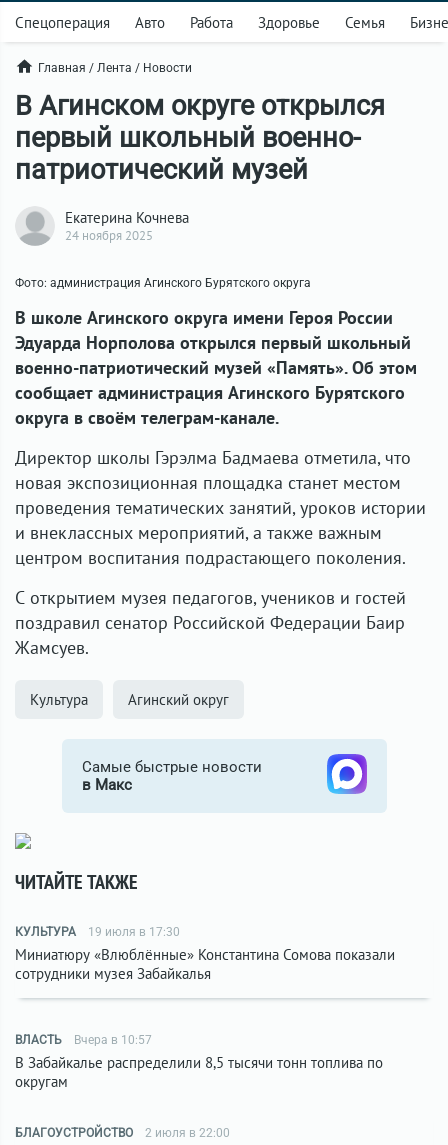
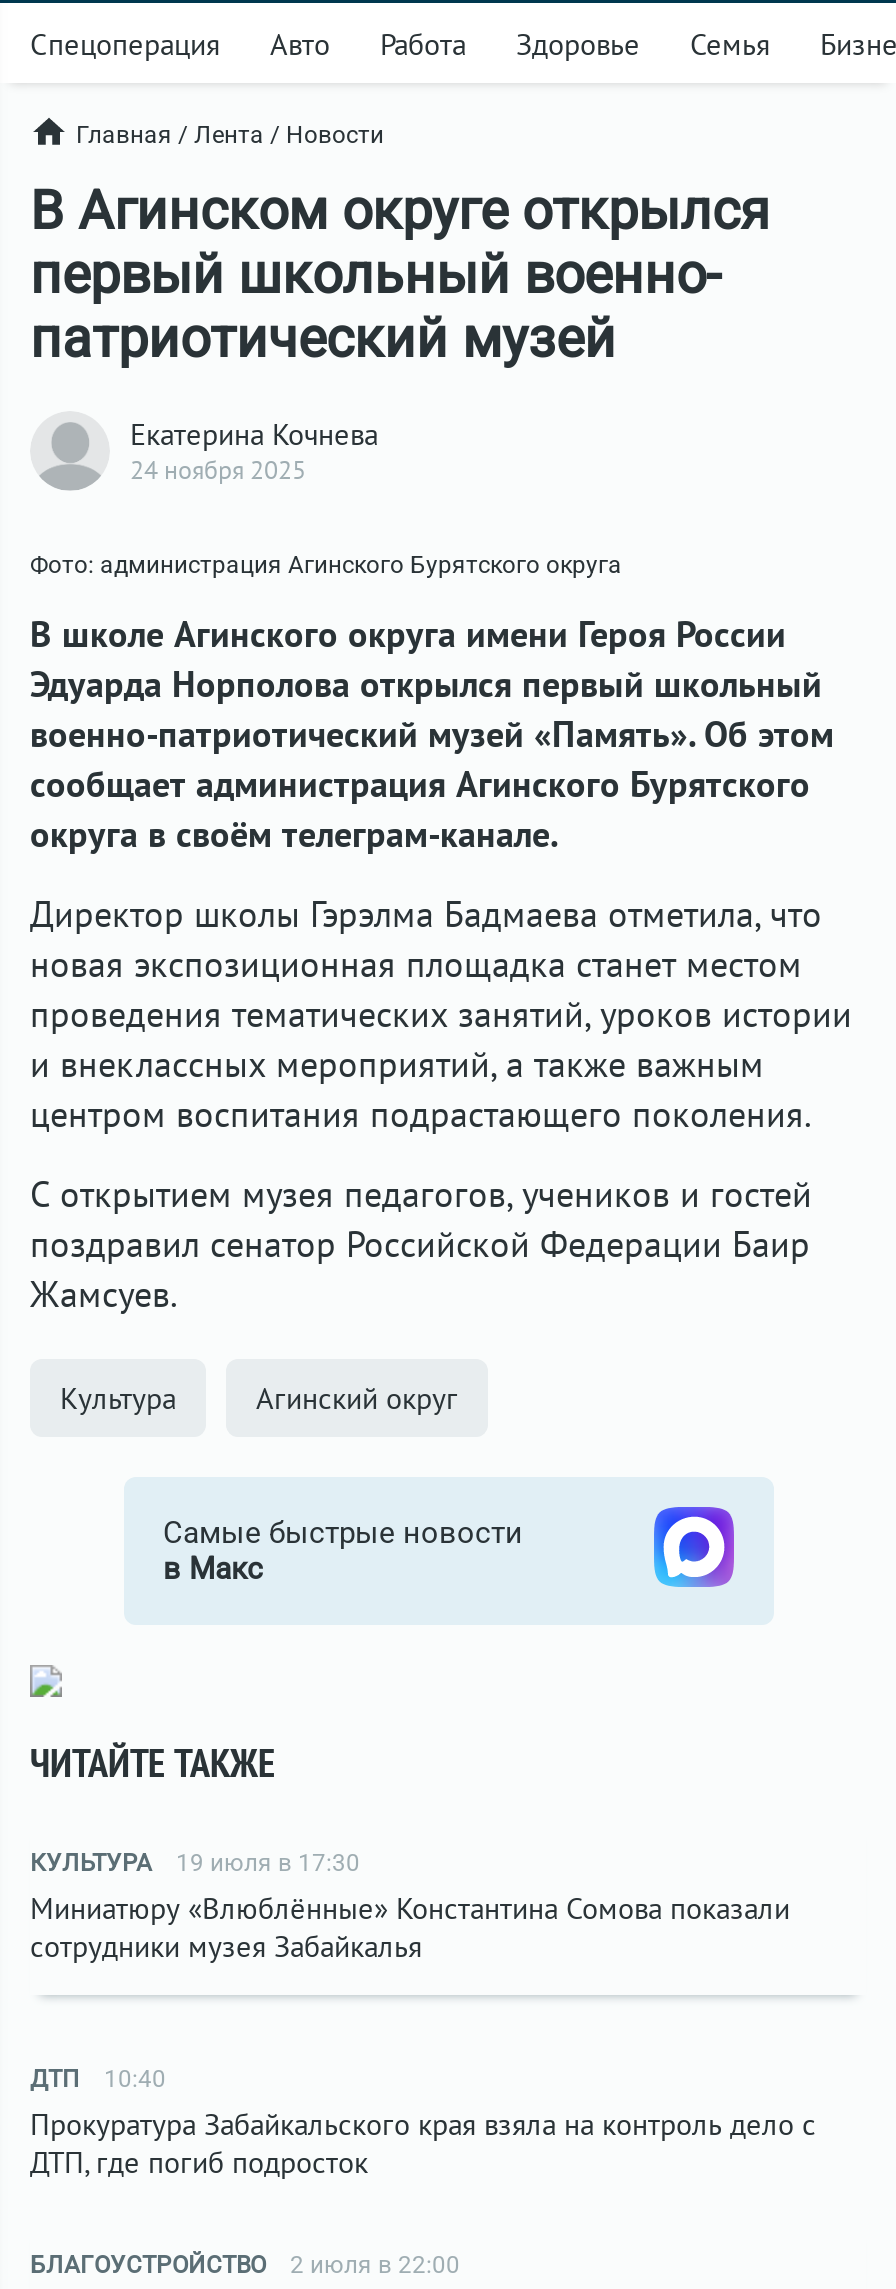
- ВЛАСТЬ
- Вчера в 10:57
- В Забайкалье распределили 8,5 тысячи тонн топлива по
- округам
+ ДТП
+ 10:40
+ Прокуратура Забайкальского края взяла на контроль дело с
+ ДТП, где погиб подросток
